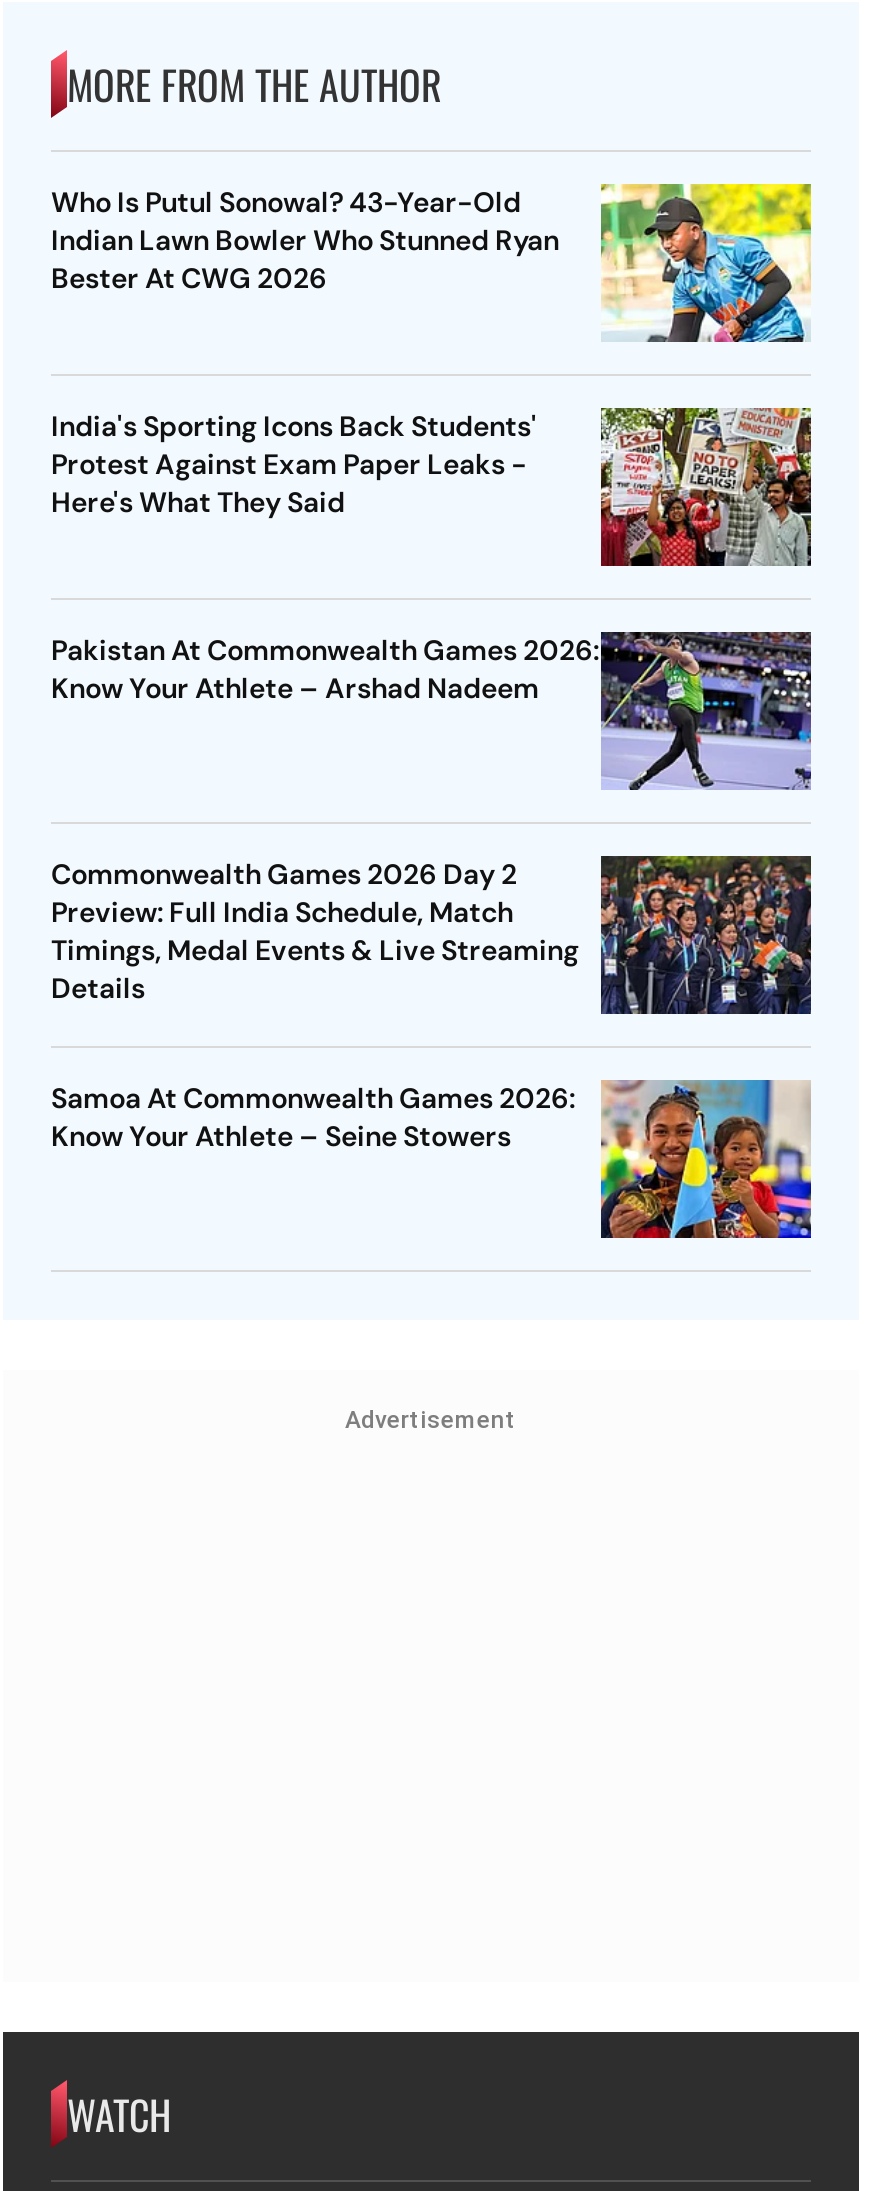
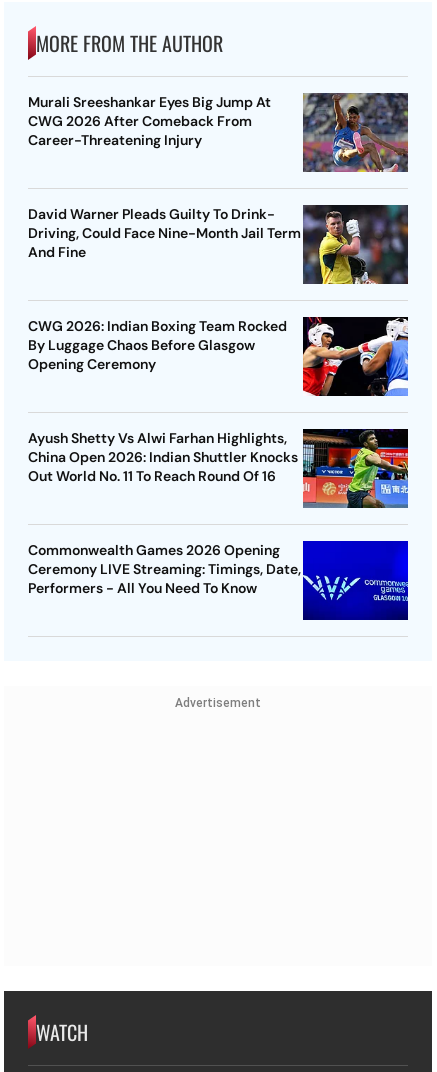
- [image]
- Who Is Putul Sonowal? 43-Year-Old
- Indian Lawn Bowler Who Stunned Ryan
- Bester At CWG 2026
+ [image]
+ Murali Sreeshankar Eyes Big Jump At
+ CWG 2026 After Comeback From
+ Career-Threatening Injury

- [image]
- India's Sporting Icons Back Students'
- Protest Against Exam Paper Leaks -
- Here's What They Said
+ [image]
+ David Warner Pleads Guilty To Drink-
+ Driving, Could Face Nine-Month Jail Term
+ And Fine

- [image]
- Pakistan At Commonwealth Games 2026:
- Know Your Athlete – Arshad Nadeem
+ [image]
+ CWG 2026: Indian Boxing Team Rocked
+ By Luggage Chaos Before Glasgow
+ Opening Ceremony

- [image]
- Commonwealth Games 2026 Day 2
- Preview: Full India Schedule, Match
- Timings, Medal Events & Live Streaming
- Details
+ [image]
+ Ayush Shetty Vs Alwi Farhan Highlights,
+ China Open 2026: Indian Shuttler Knocks
+ Out World No. 11 To Reach Round Of 16

- [image]
- Samoa At Commonwealth Games 2026:
- Know Your Athlete – Seine Stowers
+ [image]
+ Commonwealth Games 2026 Opening
+ Ceremony LIVE Streaming: Timings, Date,
+ Performers - All You Need To Know
